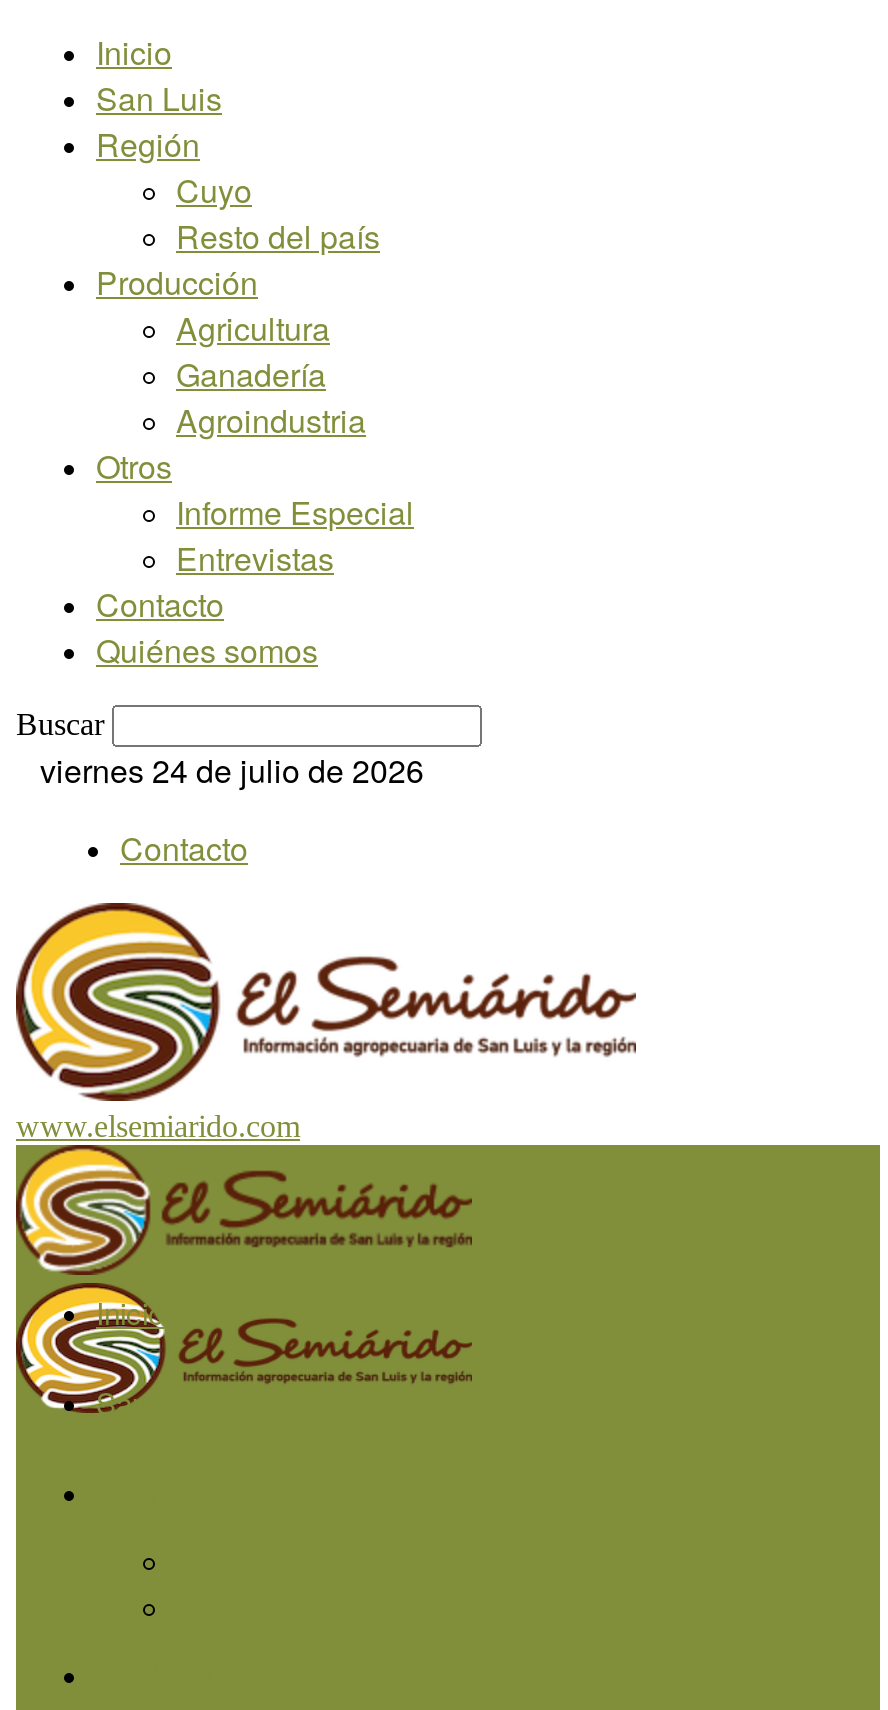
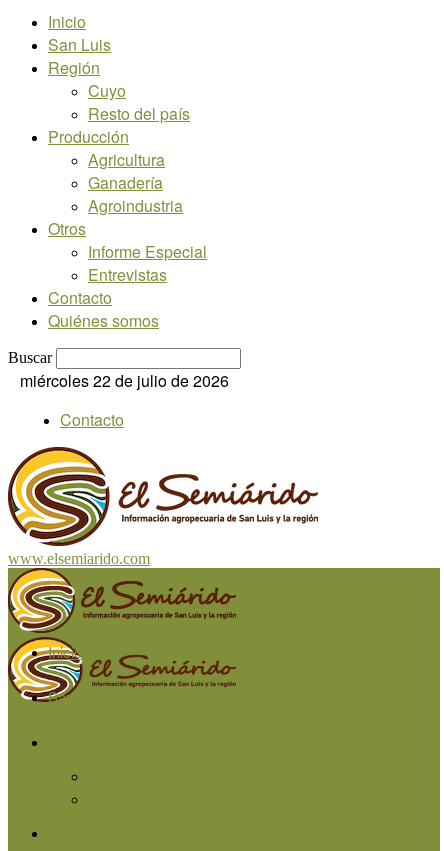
- viernes 24 de julio de 2026
+ miércoles 22 de julio de 2026
